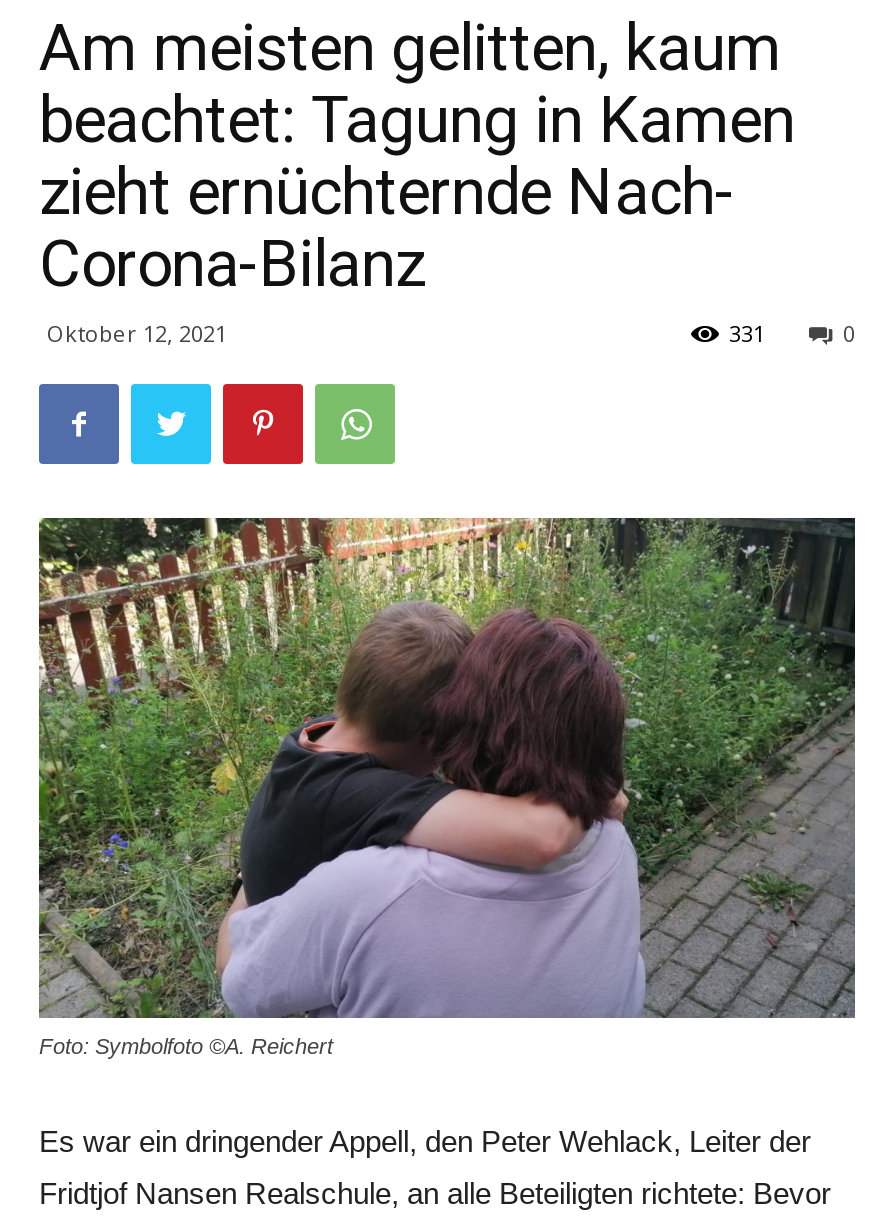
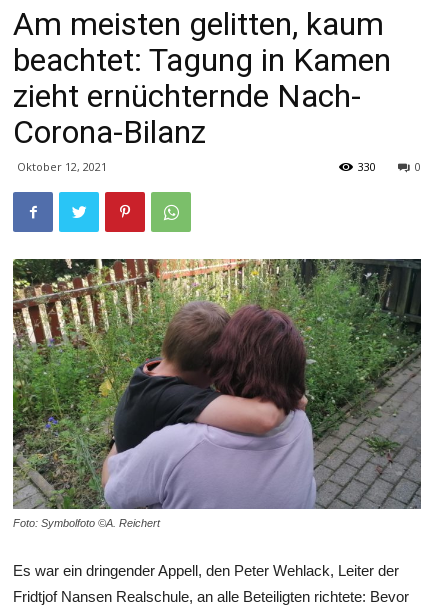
- 331
+ 330
